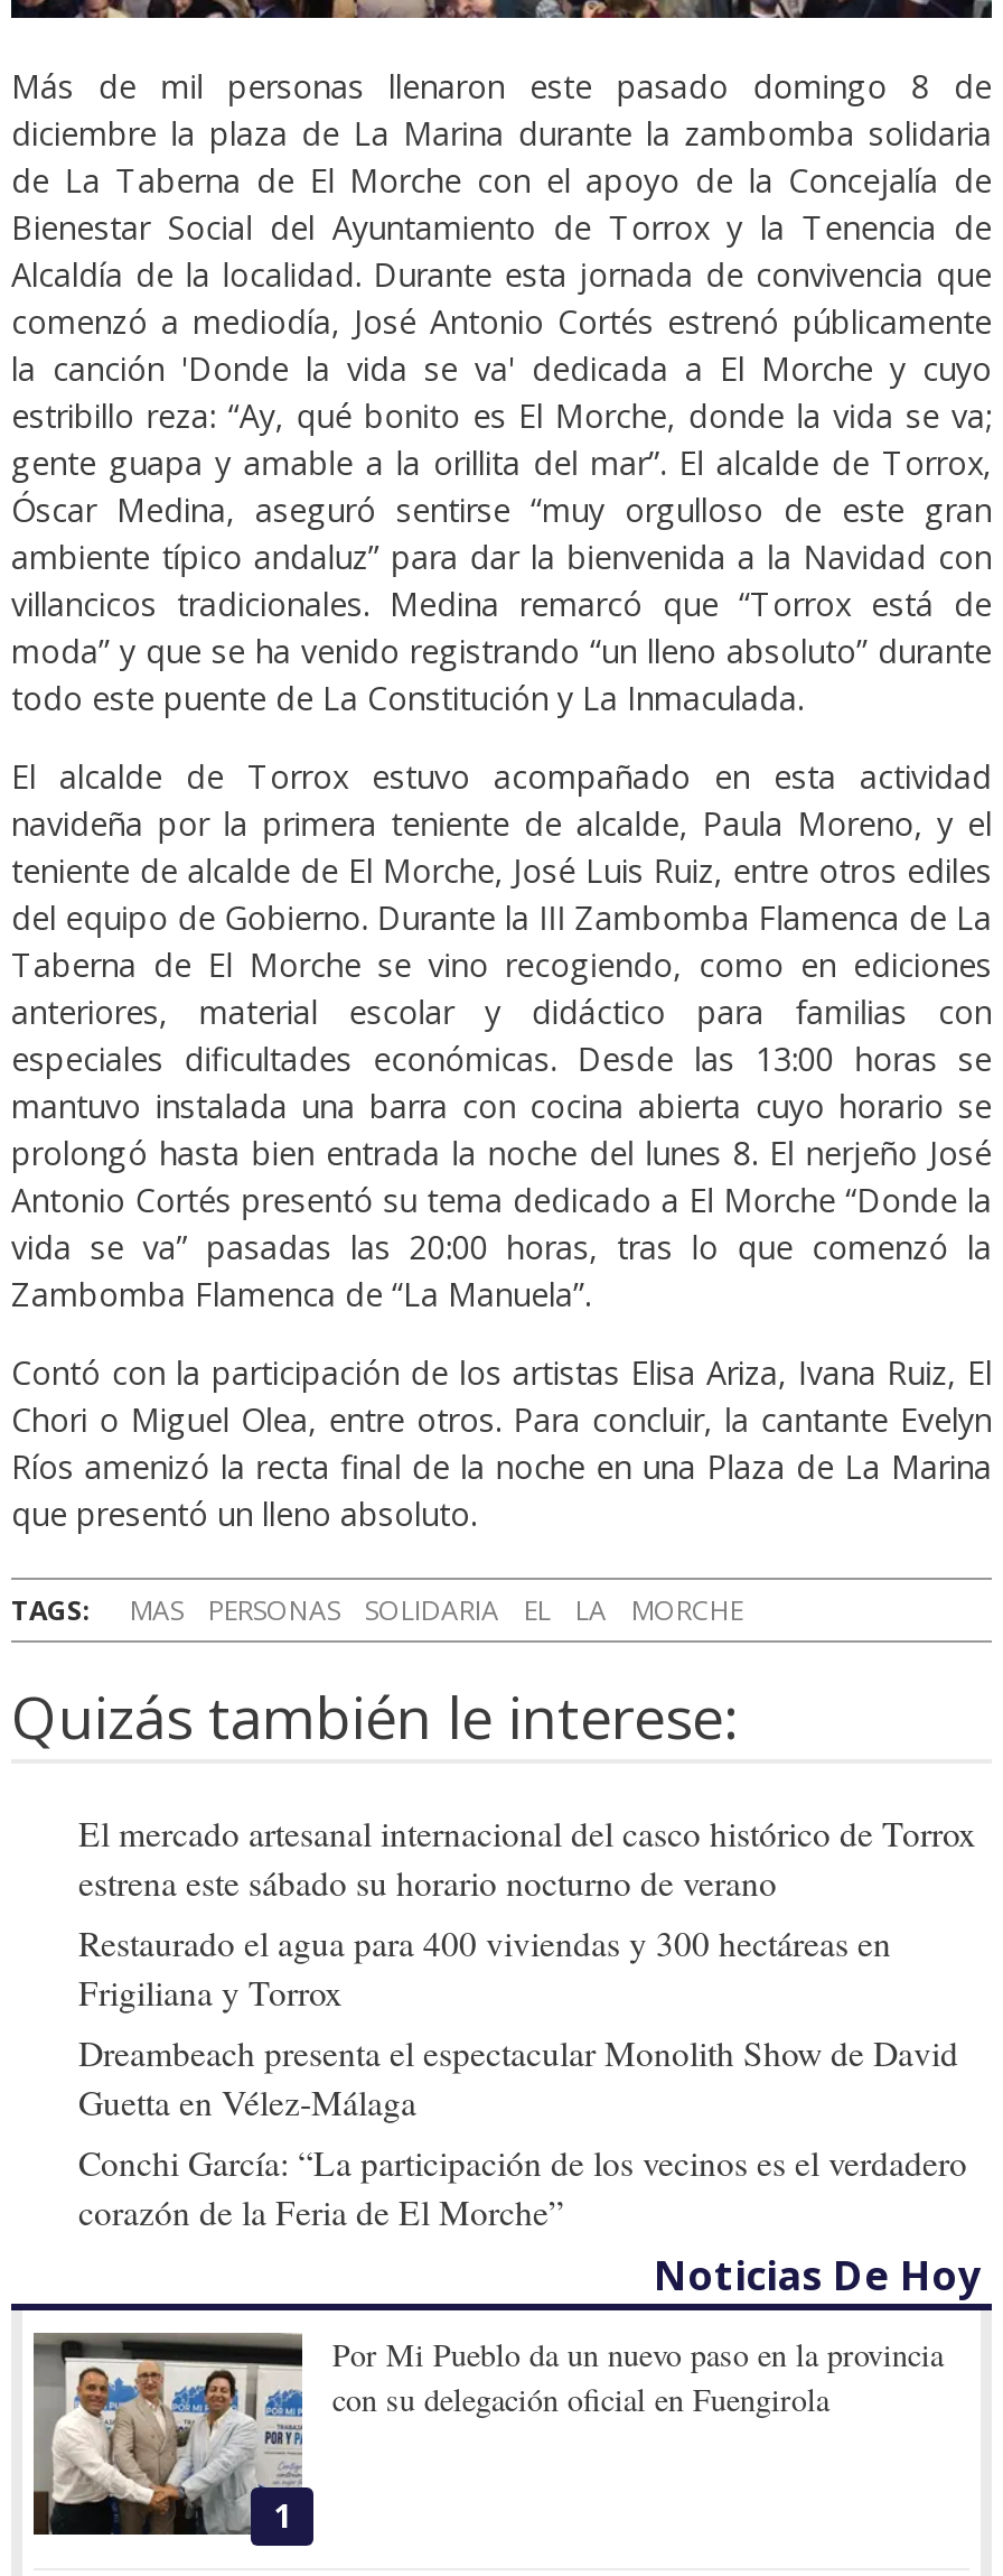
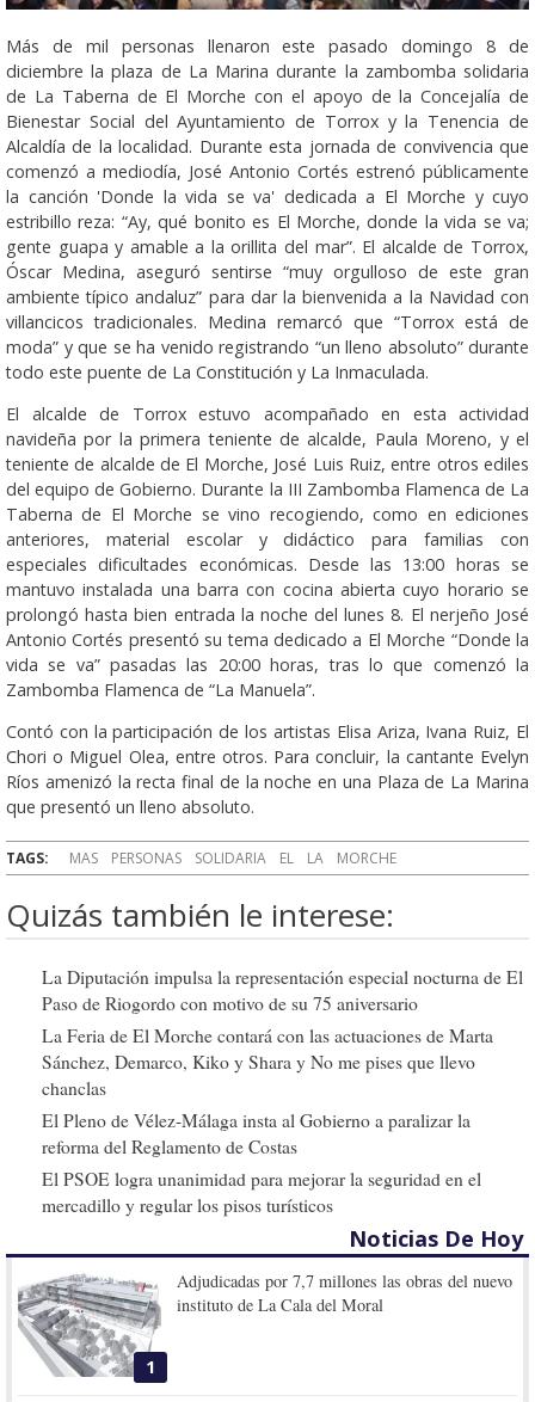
- El mercado artesanal internacional del casco histórico de Torrox
- estrena este sábado su horario nocturno de verano
- Restaurado el agua para 400 viviendas y 300 hectáreas en
- Frigiliana y Torrox
- Dreambeach presenta el espectacular Monolith Show de David
- Guetta en Vélez-Málaga
- Conchi García: “La participación de los vecinos es el verdadero
- corazón de la Feria de El Morche”
+ La Diputación impulsa la representación especial nocturna de El
+ Paso de Riogordo con motivo de su 75 aniversario
+ La Feria de El Morche contará con las actuaciones de Marta
+ Sánchez, Demarco, Kiko y Shara y No me pises que llevo
+ chanclas
+ El Pleno de Vélez-Málaga insta al Gobierno a paralizar la
+ reforma del Reglamento de Costas
+ El PSOE logra unanimidad para mejorar la seguridad en el
+ mercadillo y regular los pisos turísticos

- [image]
- Por Mi Pueblo da un nuevo paso en la provincia
- con su delegación oficial en Fuengirola
+ [image]
+ Adjudicadas por 7,7 millones las obras del nuevo
+ instituto de La Cala del Moral
